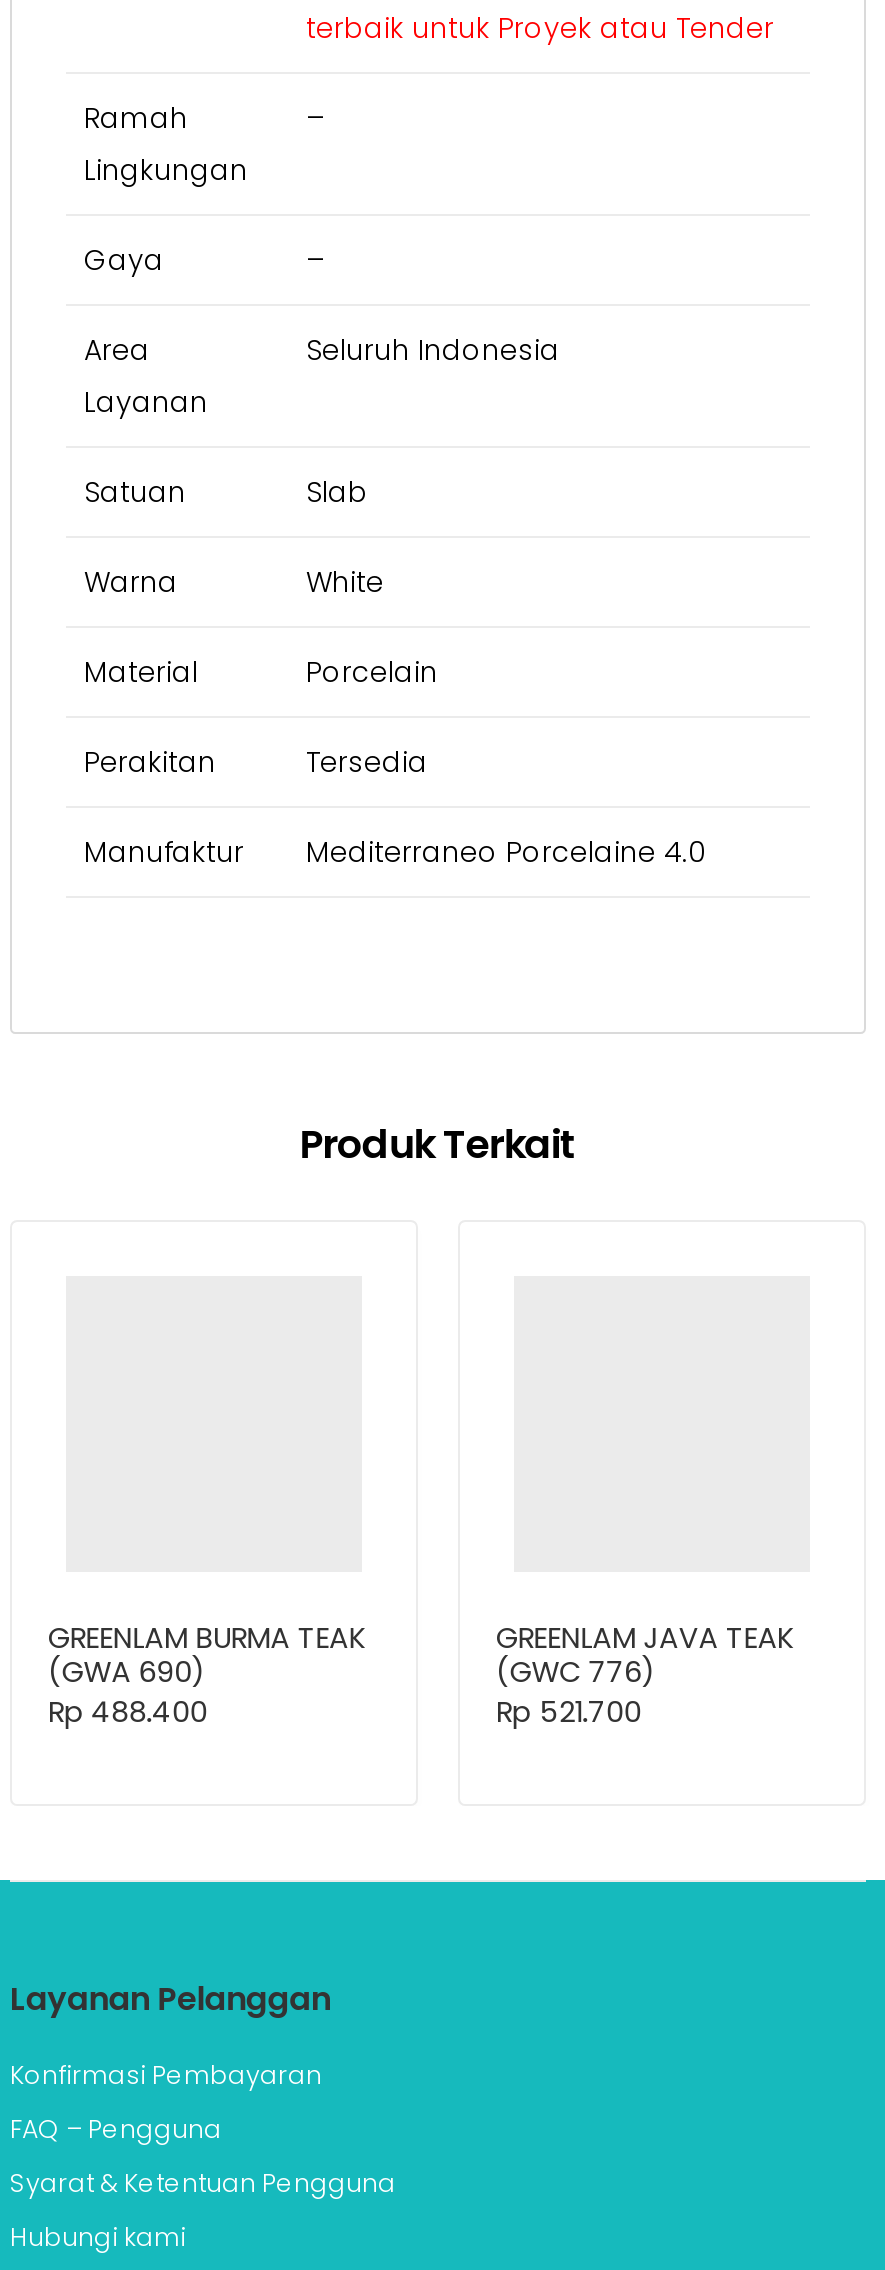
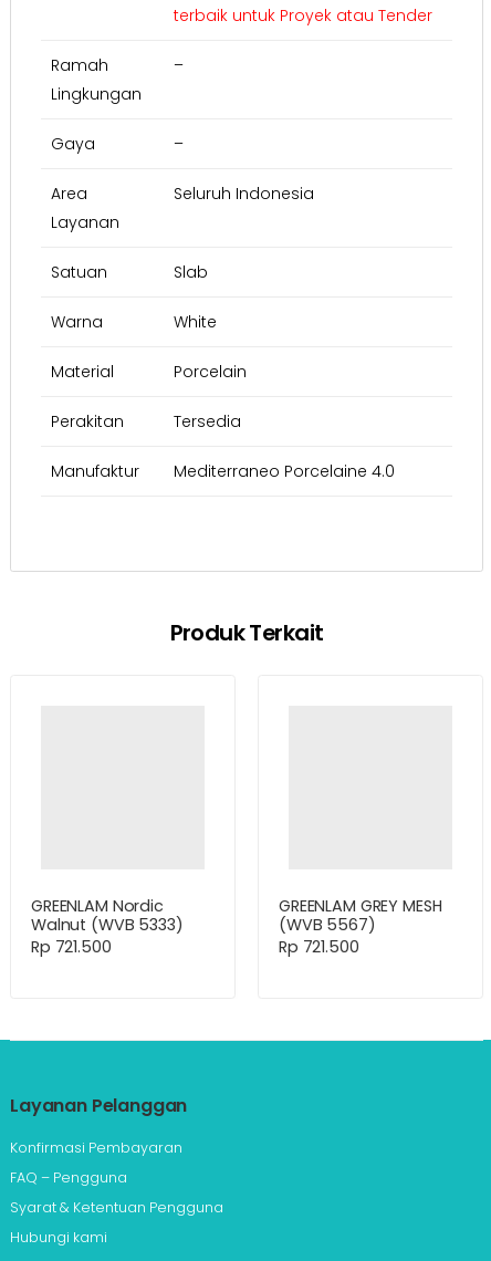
- GREENLAM BURMA TEAK
- (GWA 690)
- Rp 488.400
+ GREENLAM Nordic
+ Walnut (WVB 5333)
+ Rp 721.500

- GREENLAM JAVA TEAK
- (GWC 776)
- Rp 521.700
+ GREENLAM GREY MESH
+ (WVB 5567)
+ Rp 721.500
